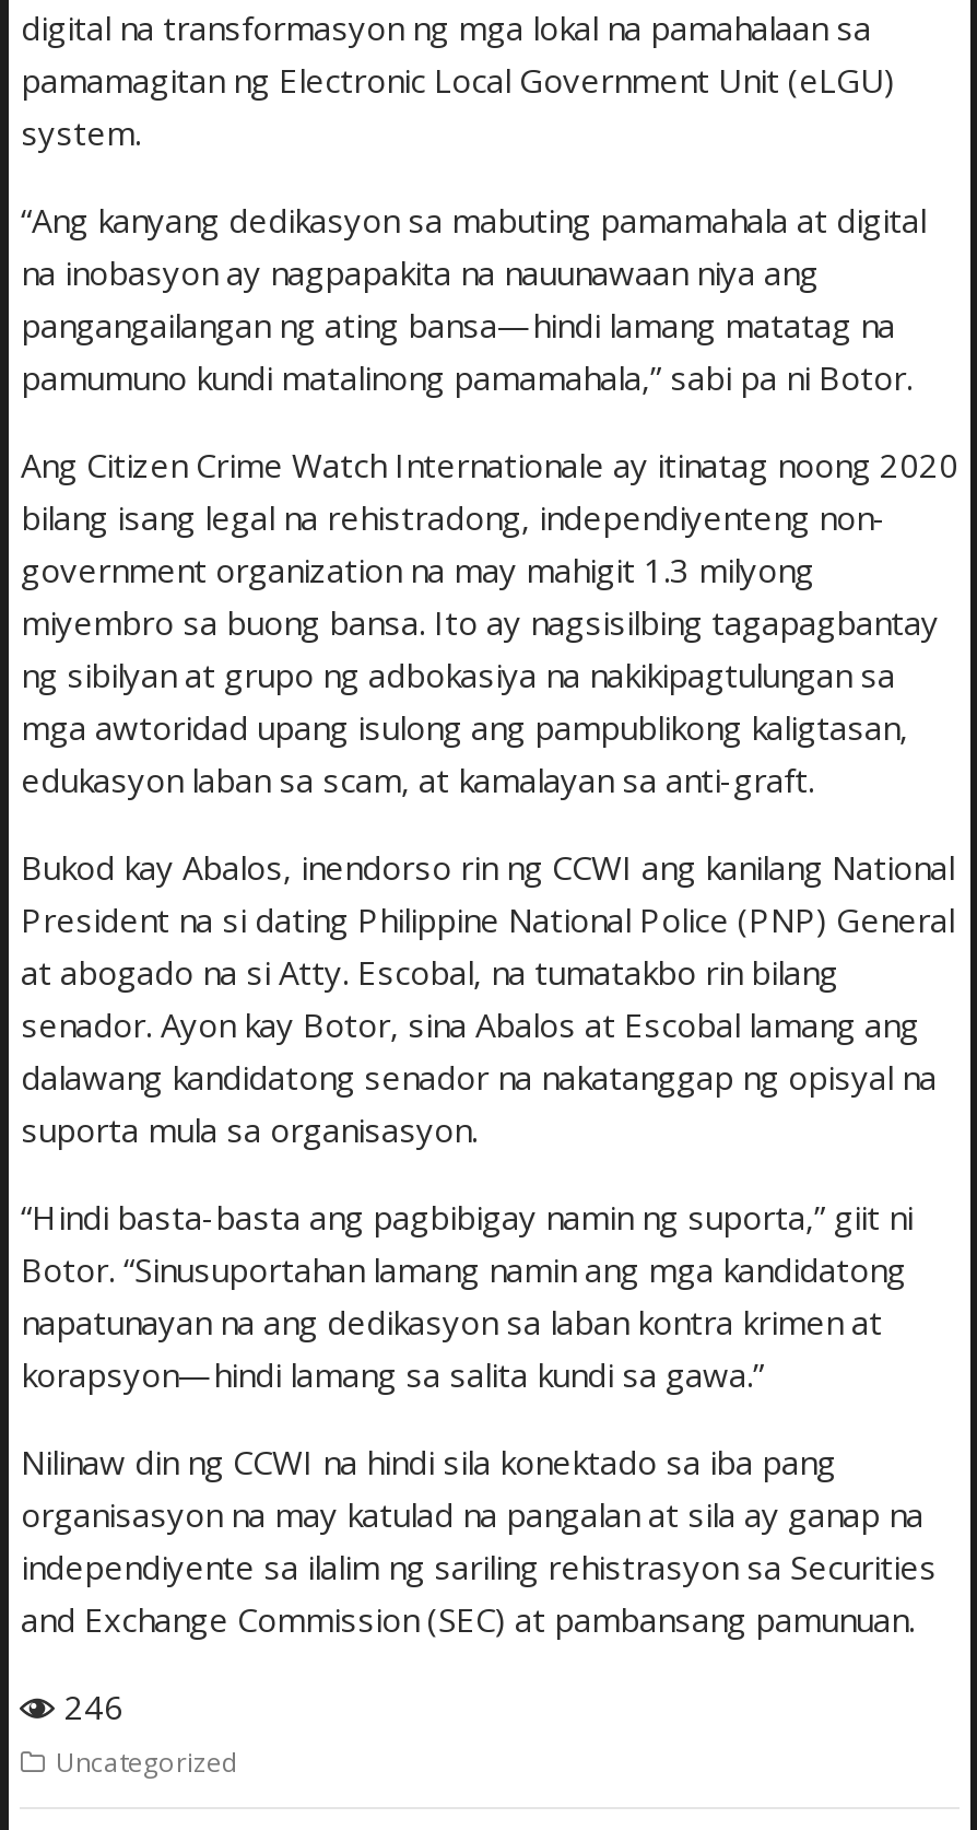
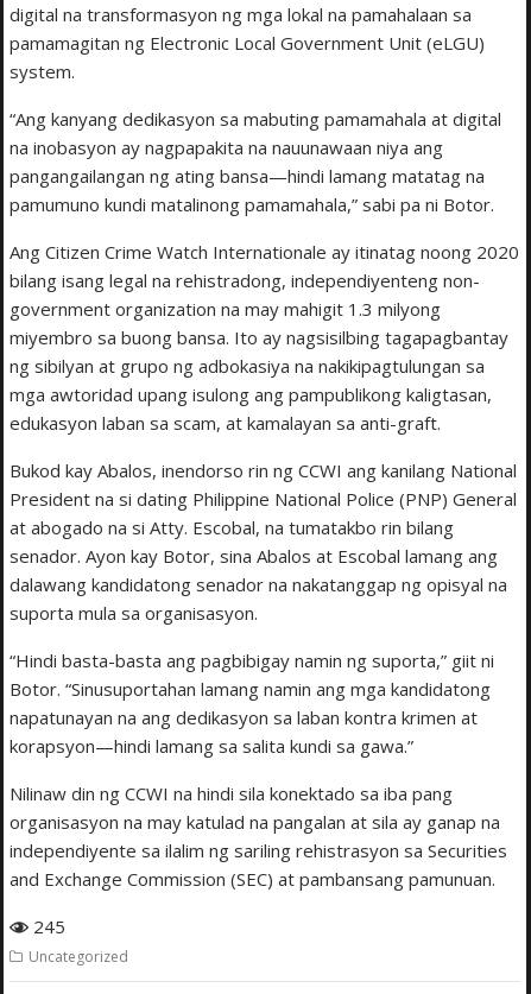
- 246
+ 245
